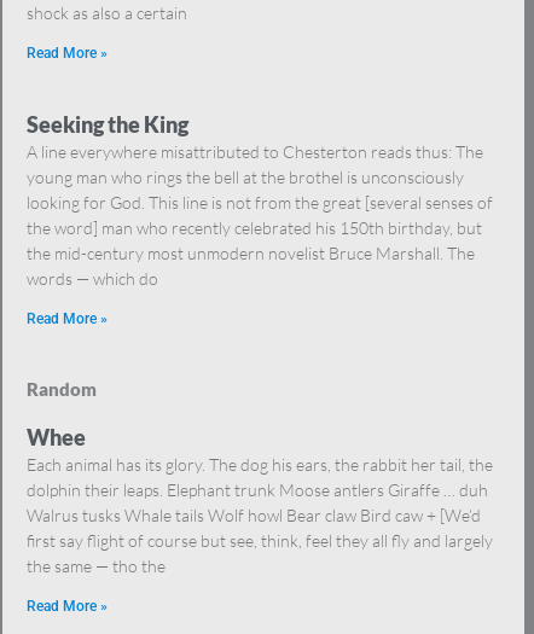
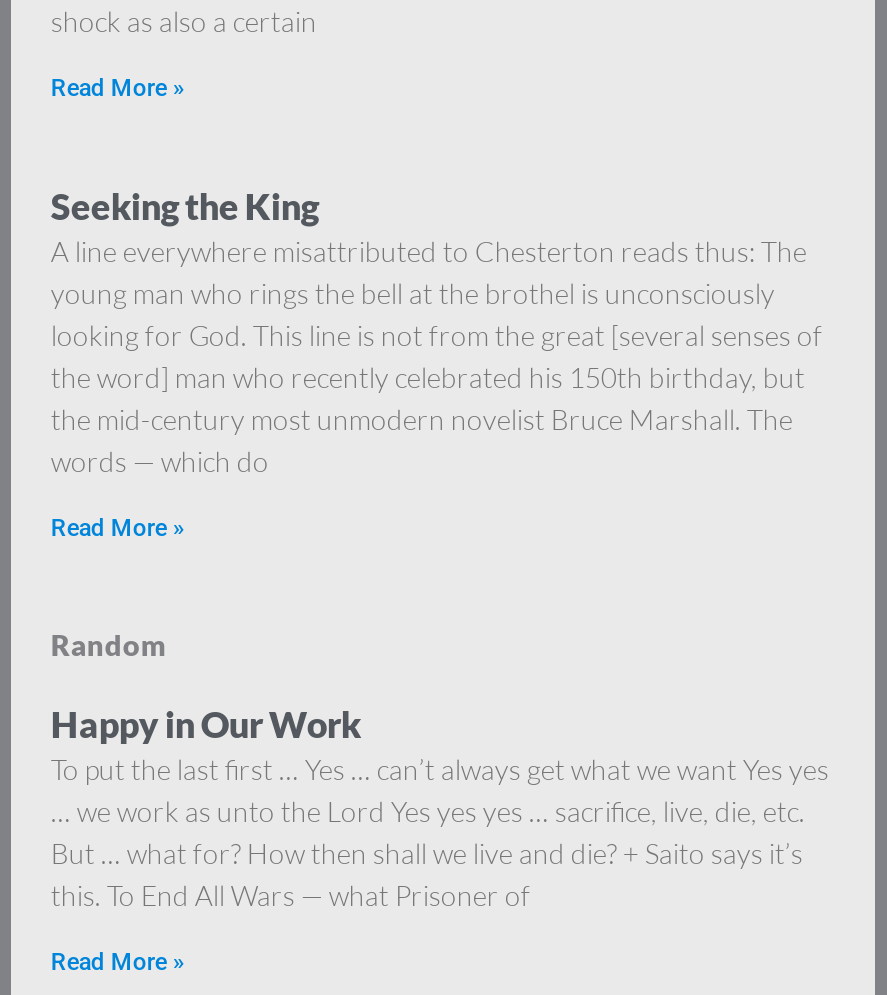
- Whee
- Each animal has its glory. The dog his ears, the rabbit her tail, the
- dolphin their leaps. Elephant trunk Moose antlers Giraffe … duh
- Walrus tusks Whale tails Wolf howl Bear claw Bird caw + [We’d
- first say flight of course but see, think, feel they all fly and largely
- the same — tho the
+ Happy in Our Work
+ To put the last first … Yes … can’t always get what we want Yes yes
+ … we work as unto the Lord Yes yes yes … sacrifice, live, die, etc.
+ But … what for? How then shall we live and die? + Saito says it’s
+ this. To End All Wars — what Prisoner of
